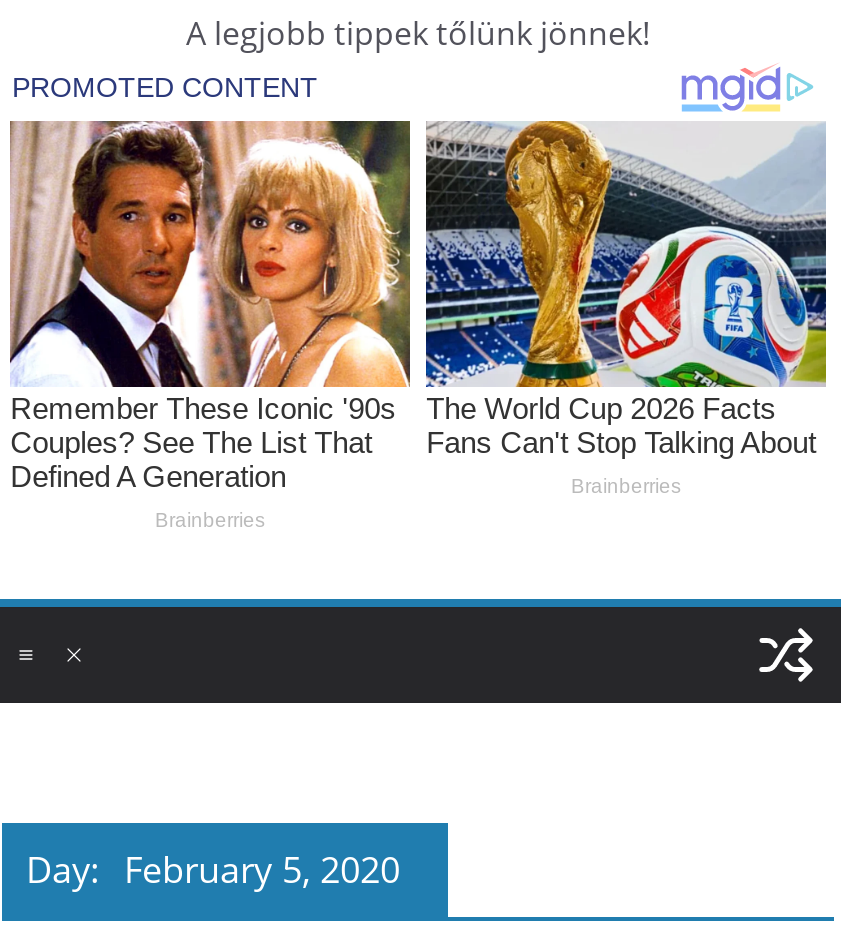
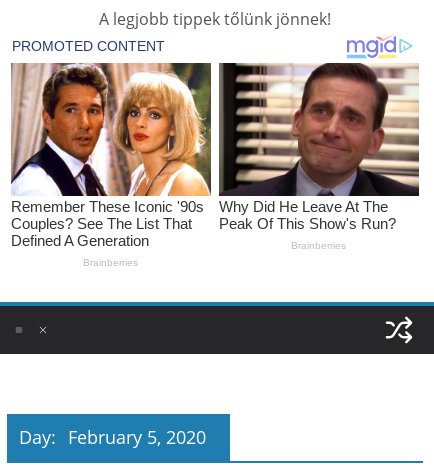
- [image]
+ [image]
